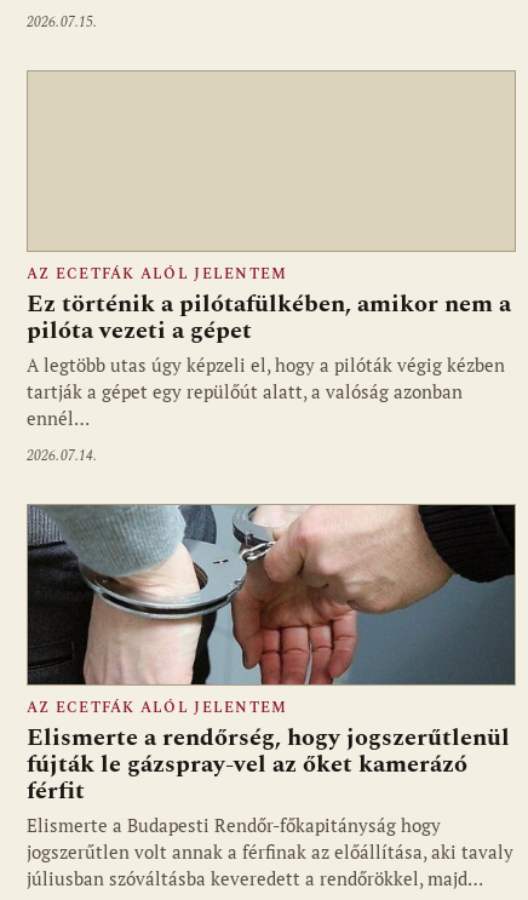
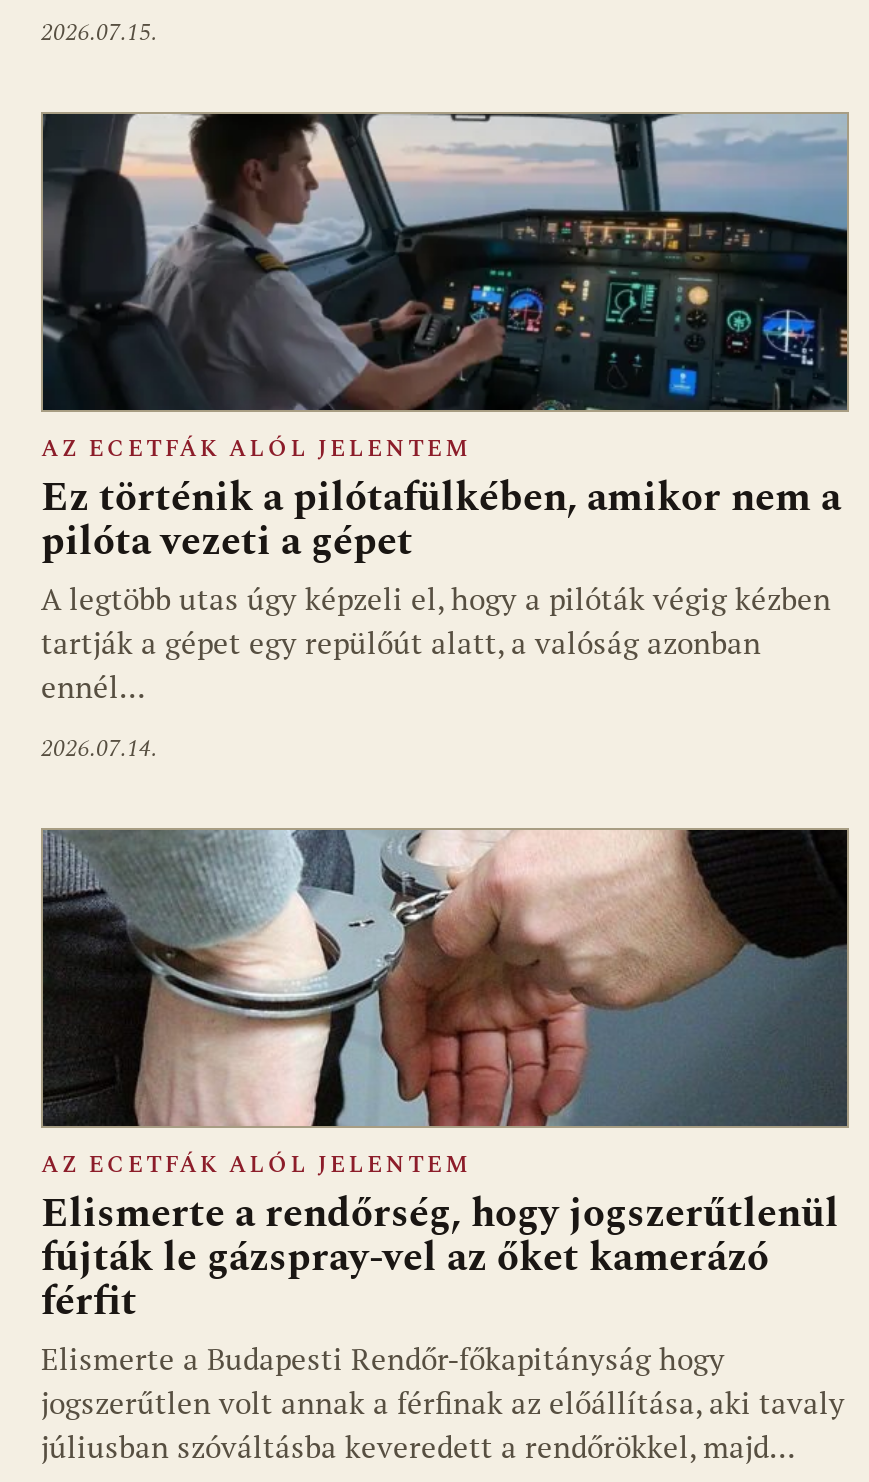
+ [image]
